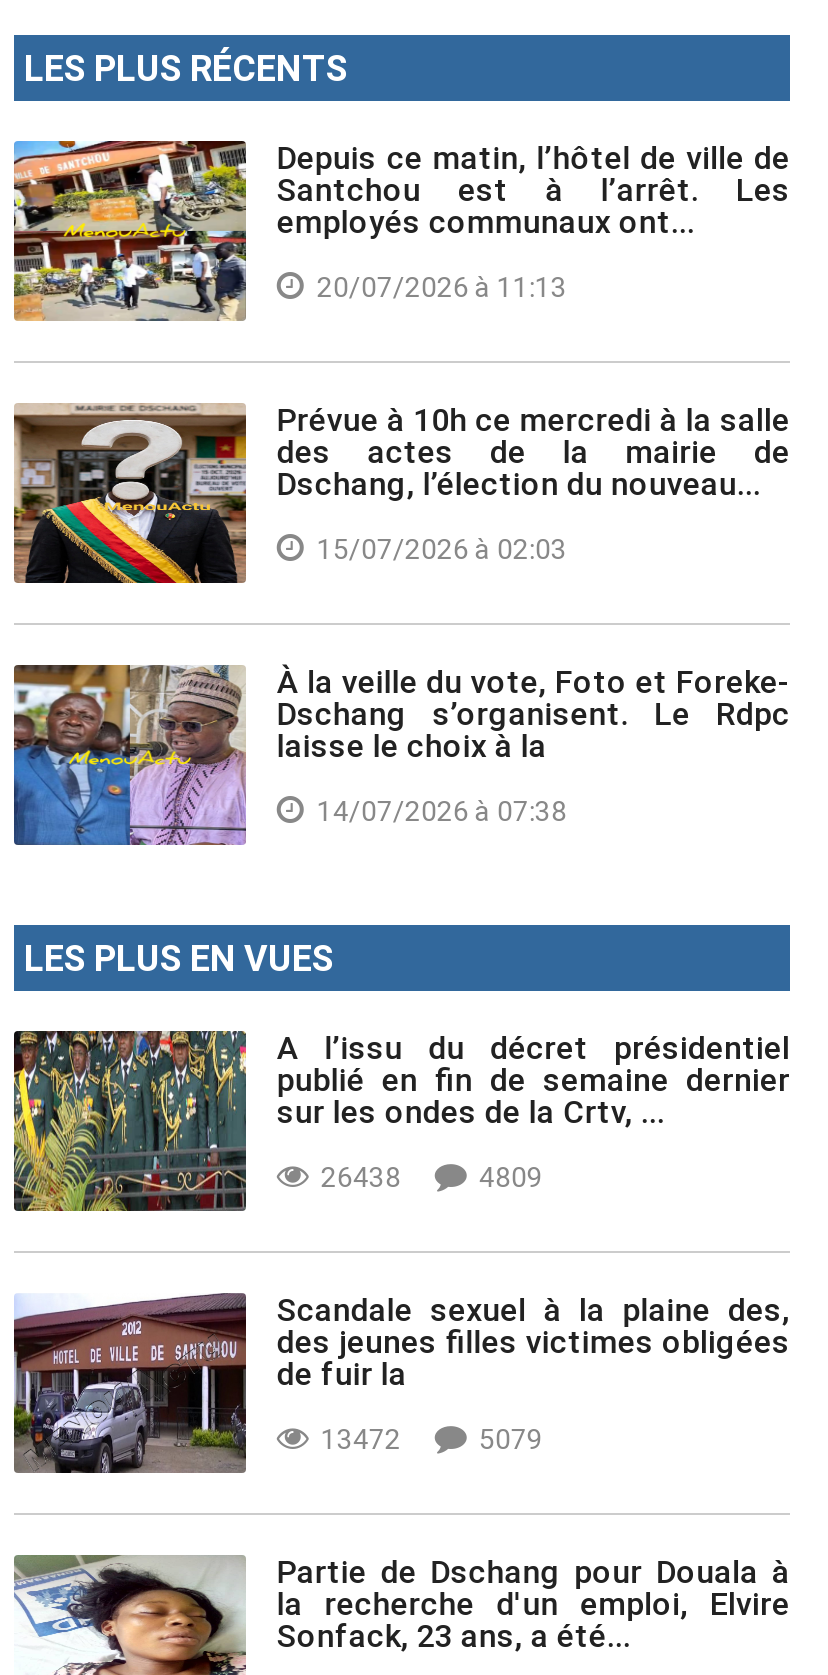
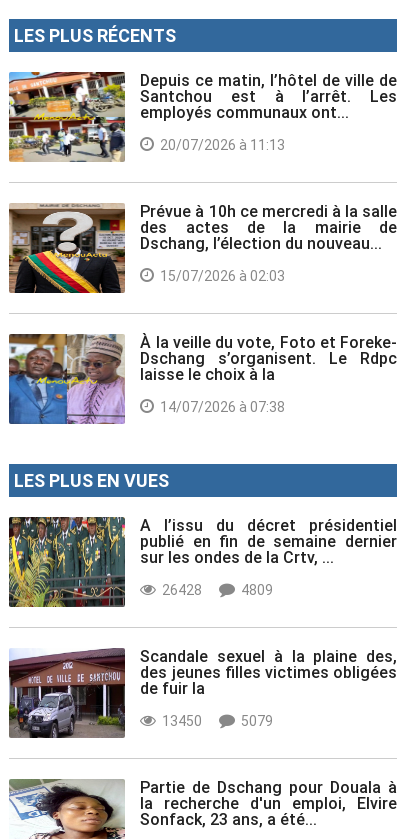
- 26438 4809
+ 26428 4809

- 13472 5079
+ 13450 5079
